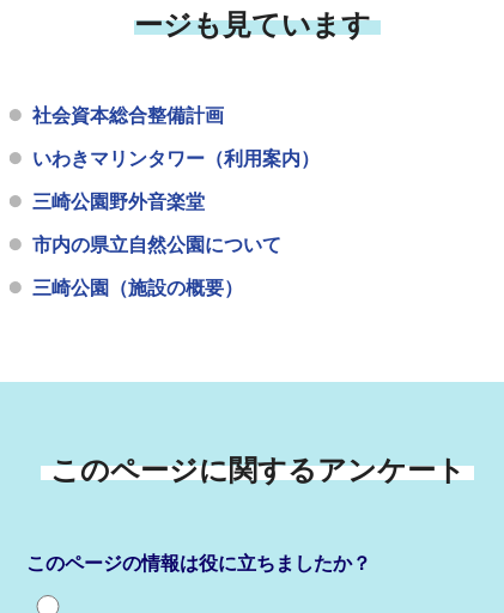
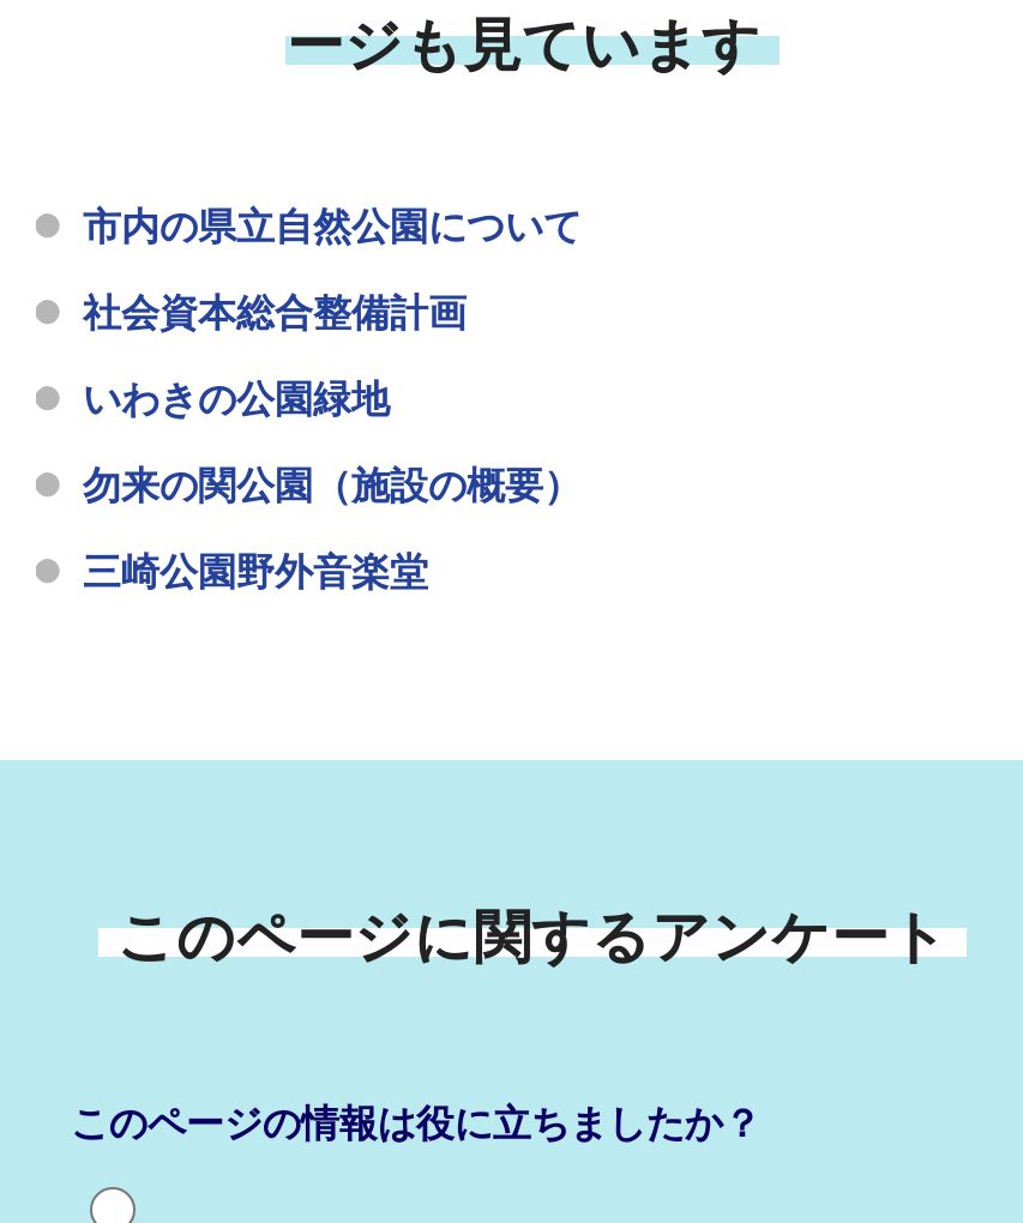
moved down: 社会資本総合整備計画

- いわきマリンタワー（利用案内）
+ いわきの公園緑地
+ 勿来の関公園（施設の概要）

moved down: 三崎公園野外音楽堂

moved up: 市内の県立自然公園について

- 三崎公園（施設の概要）
